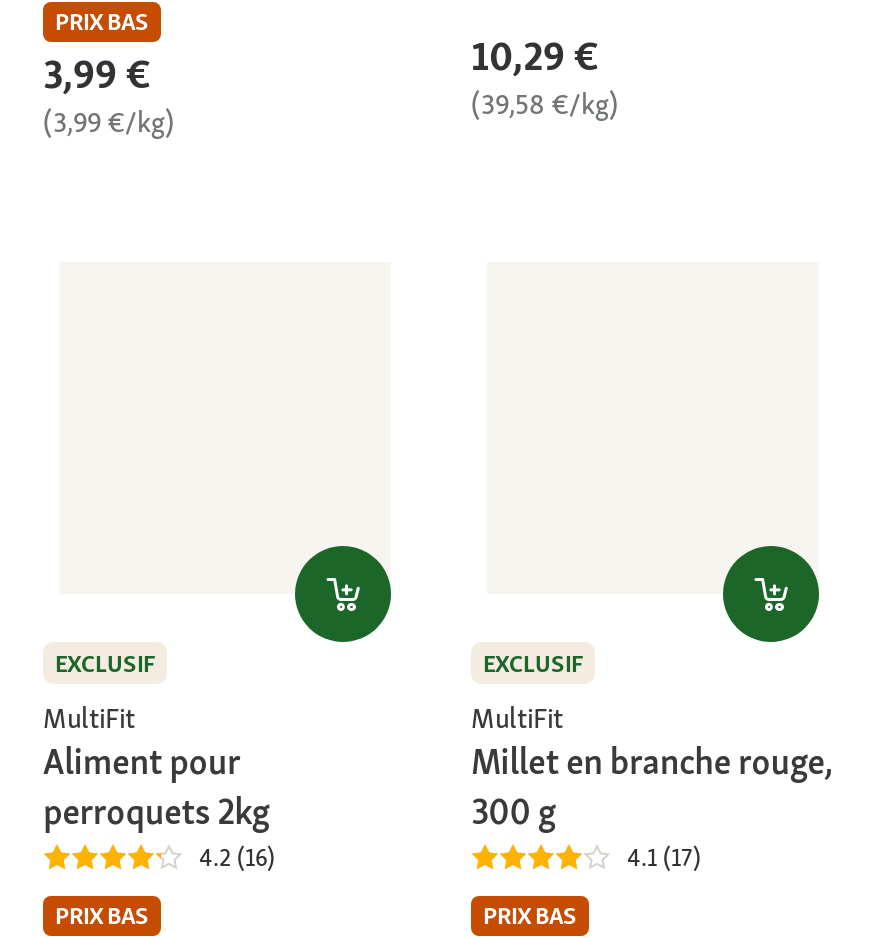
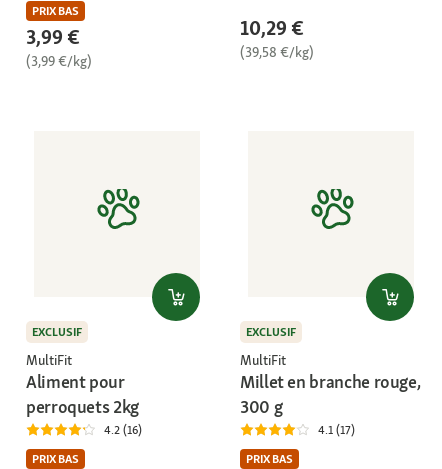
+ [image]

+ [image]
